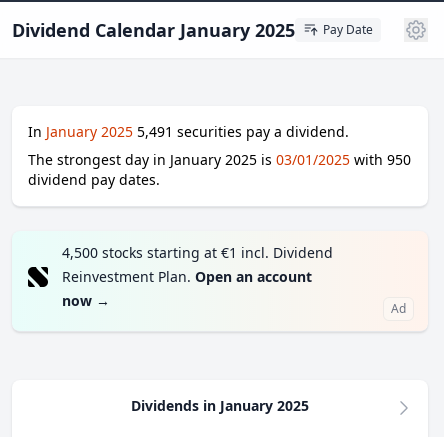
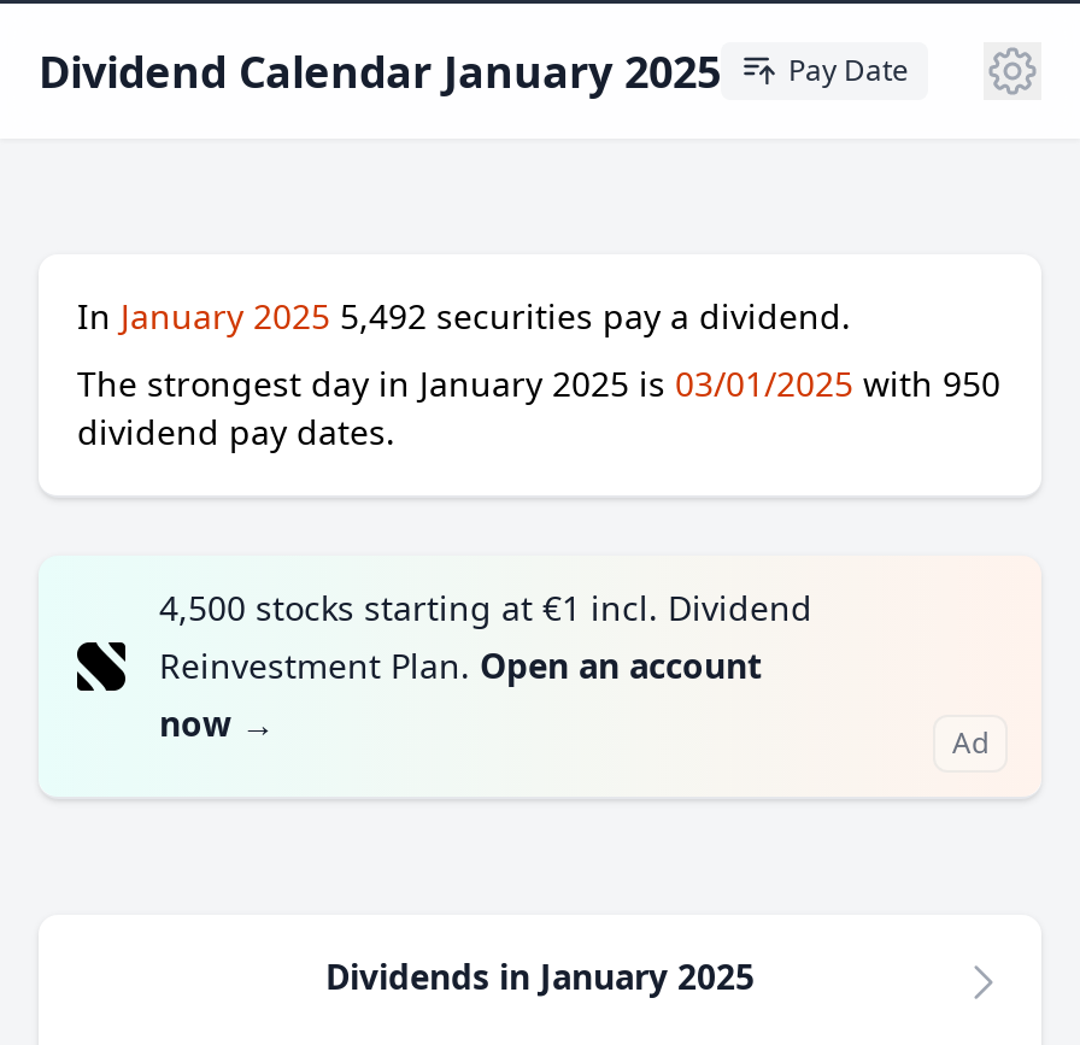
- In January 2025 5,491 securities pay a dividend.
+ In January 2025 5,492 securities pay a dividend.
